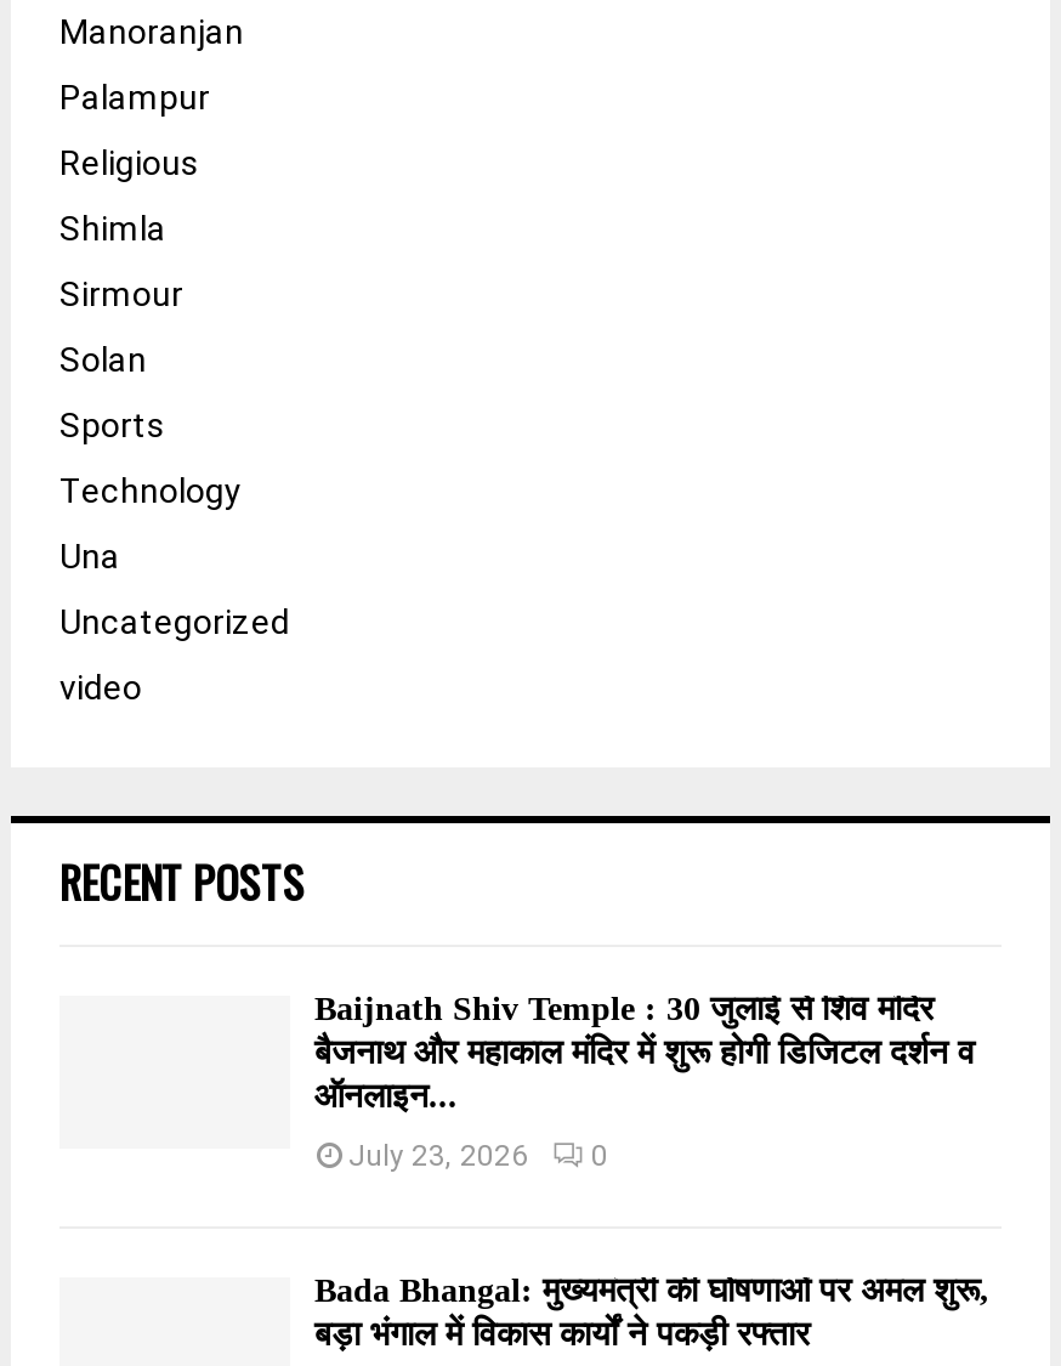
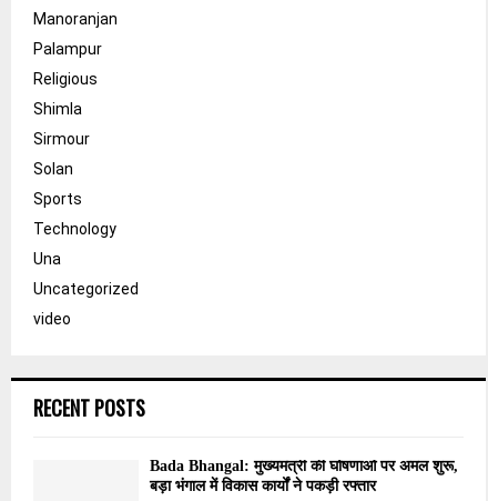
- Baijnath Shiv Temple : 30 जुलाई से शिव मंदिर
- बैजनाथ और महाकाल मंदिर में शुरू होगी डिजिटल दर्शन व
- ऑनलाइन...
- July 23, 2026
- 0
